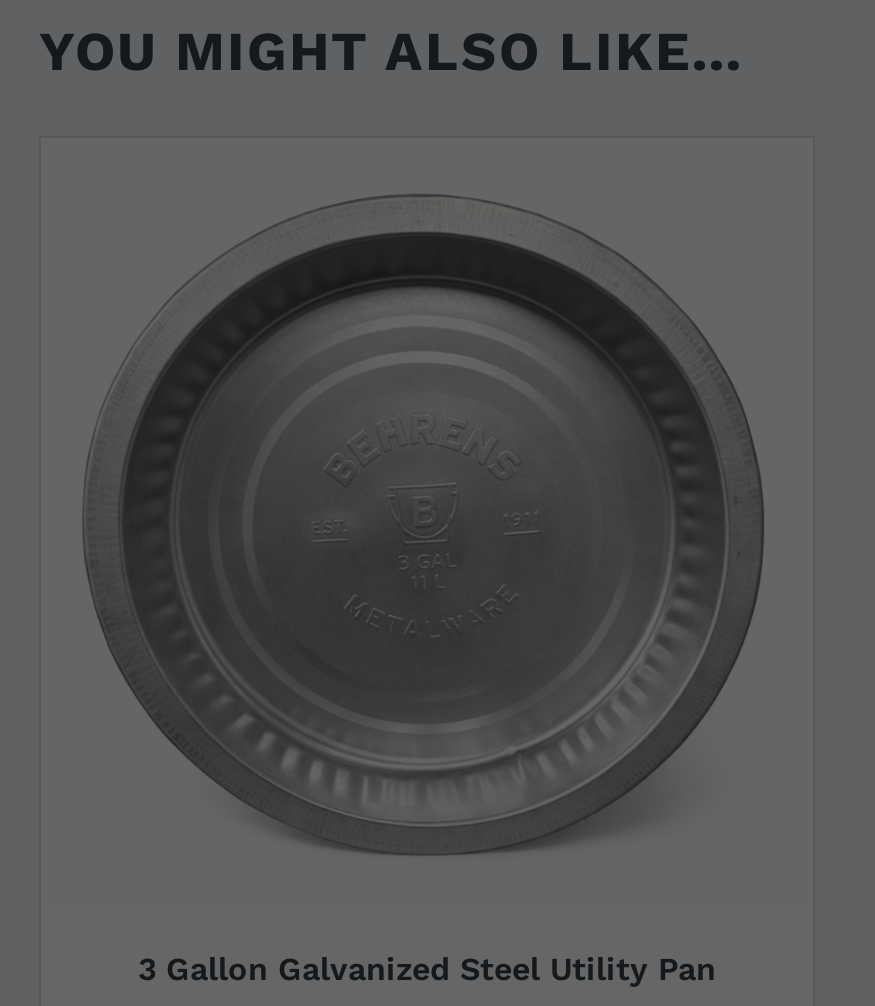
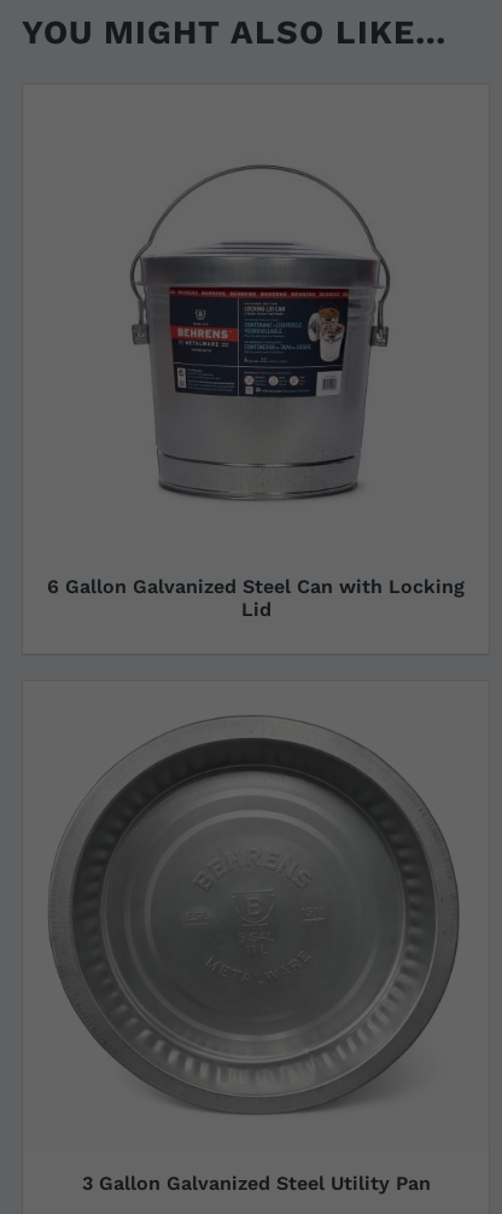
+ 6 Gallon Galvanized Steel Can with Locking
+ Lid

+ [image]
